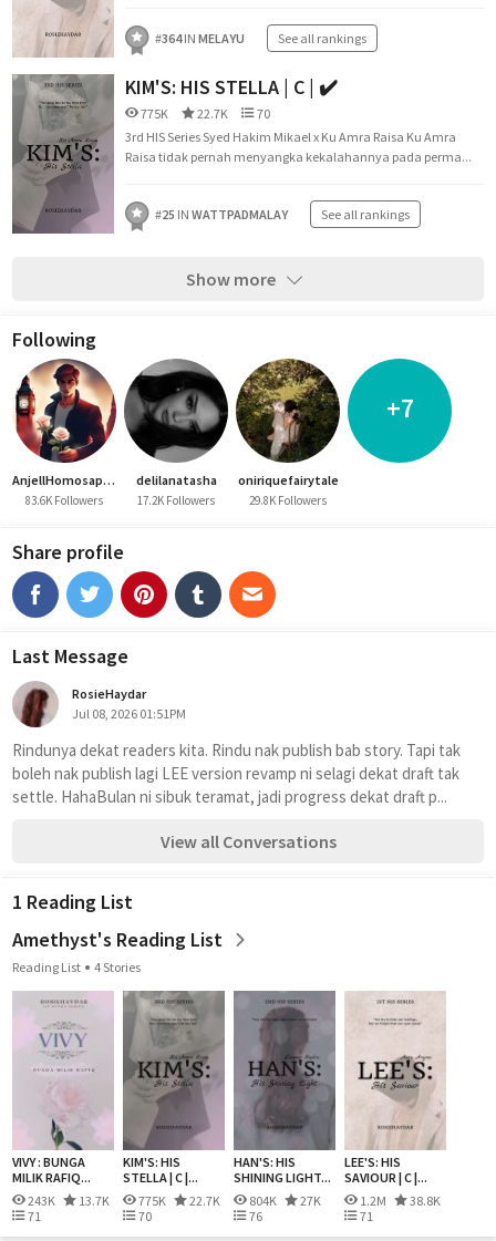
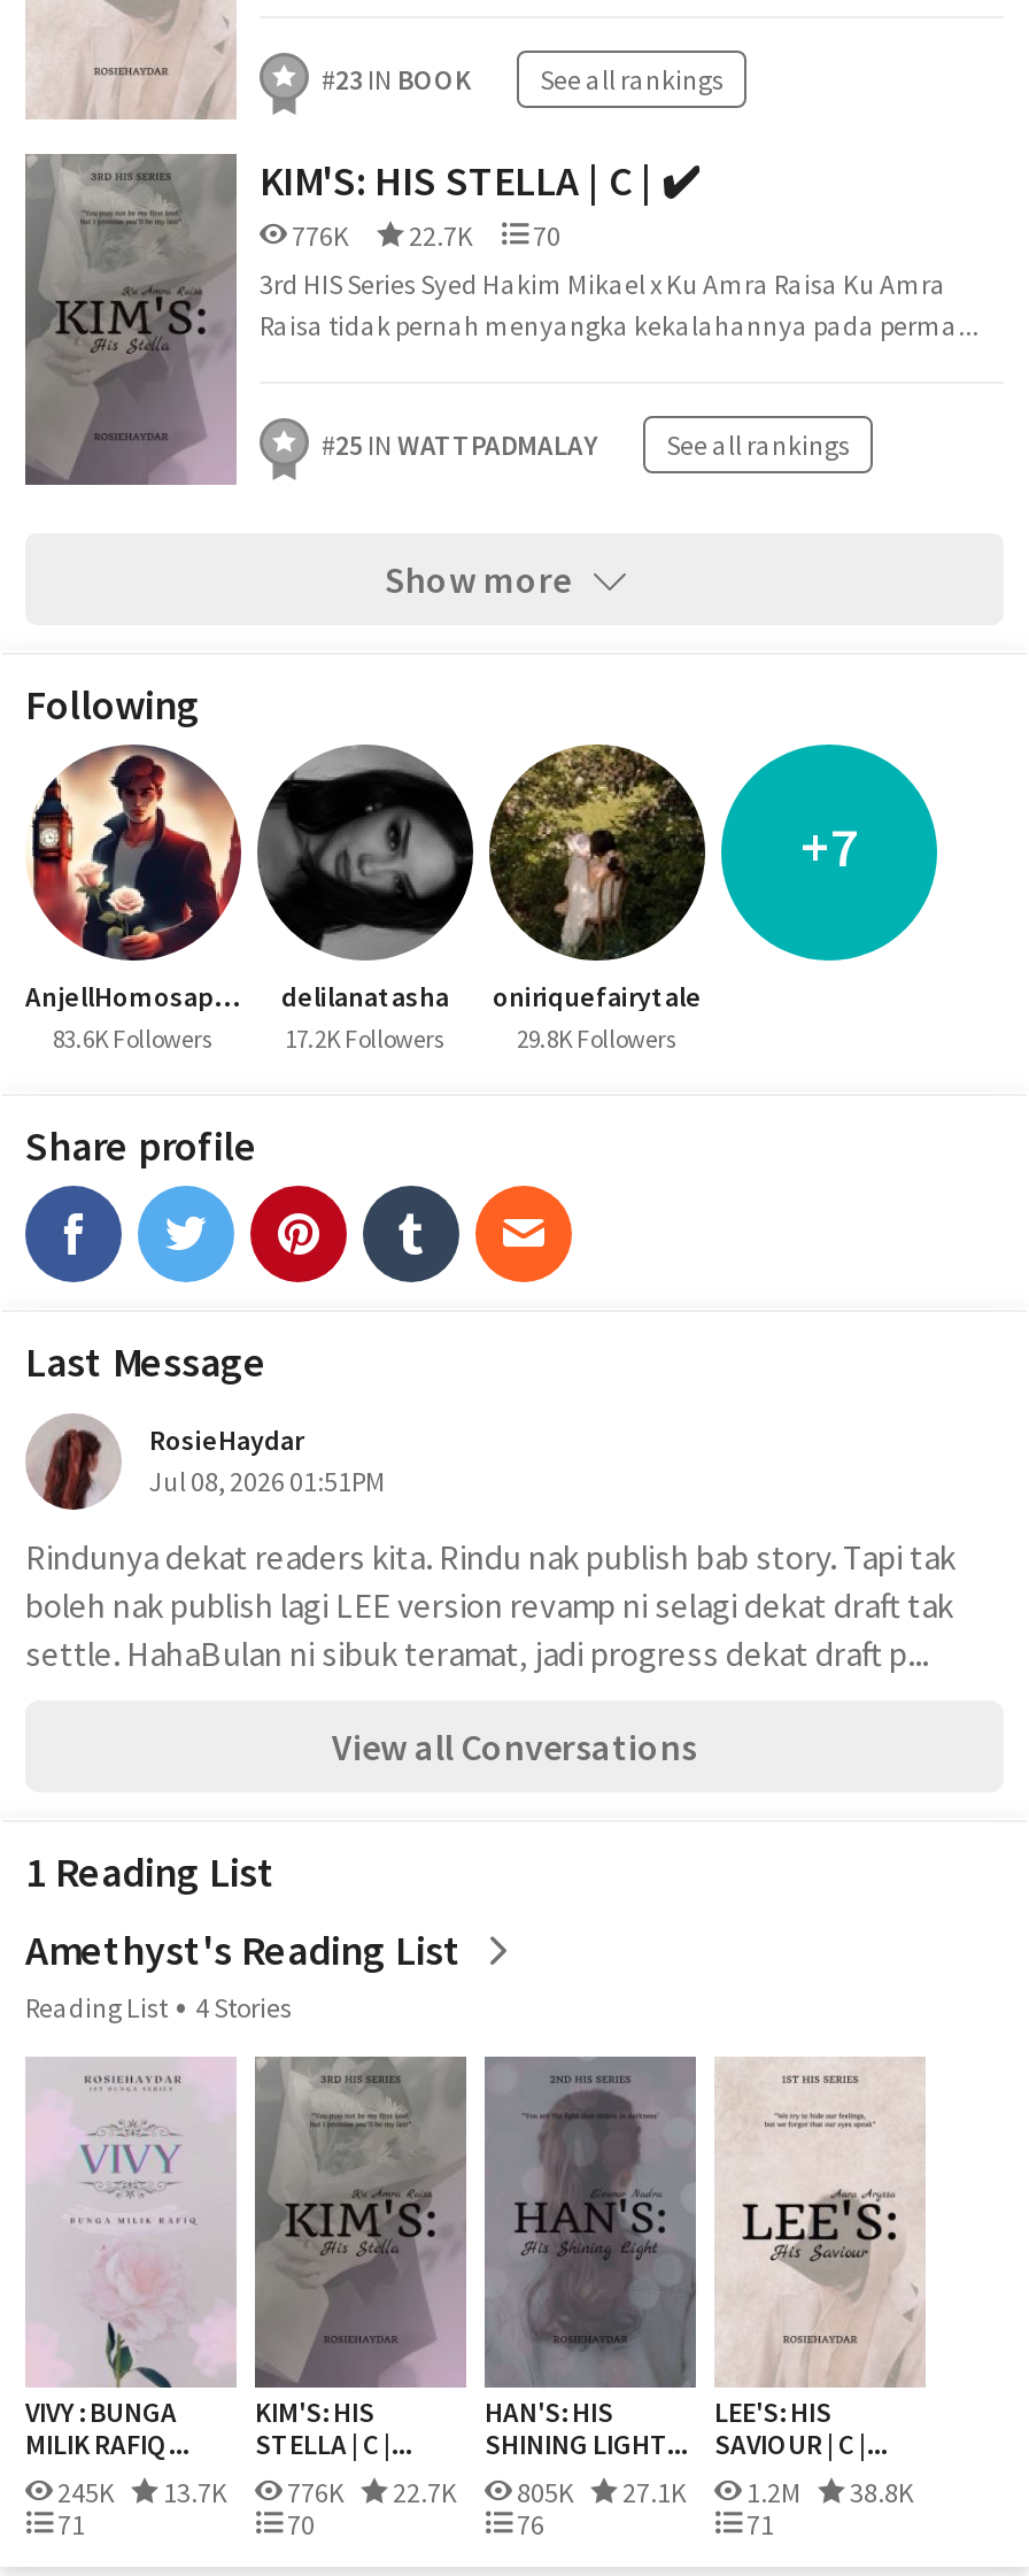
- #364 IN MELAYU See all rankings
+ #23 IN BOOK See all rankings

- 775K 22.7K 70
+ 776K 22.7K 70

- 243K
+ 245K

- 775K
+ 776K

- 804K
- 27K
+ 805K
+ 27.1K
